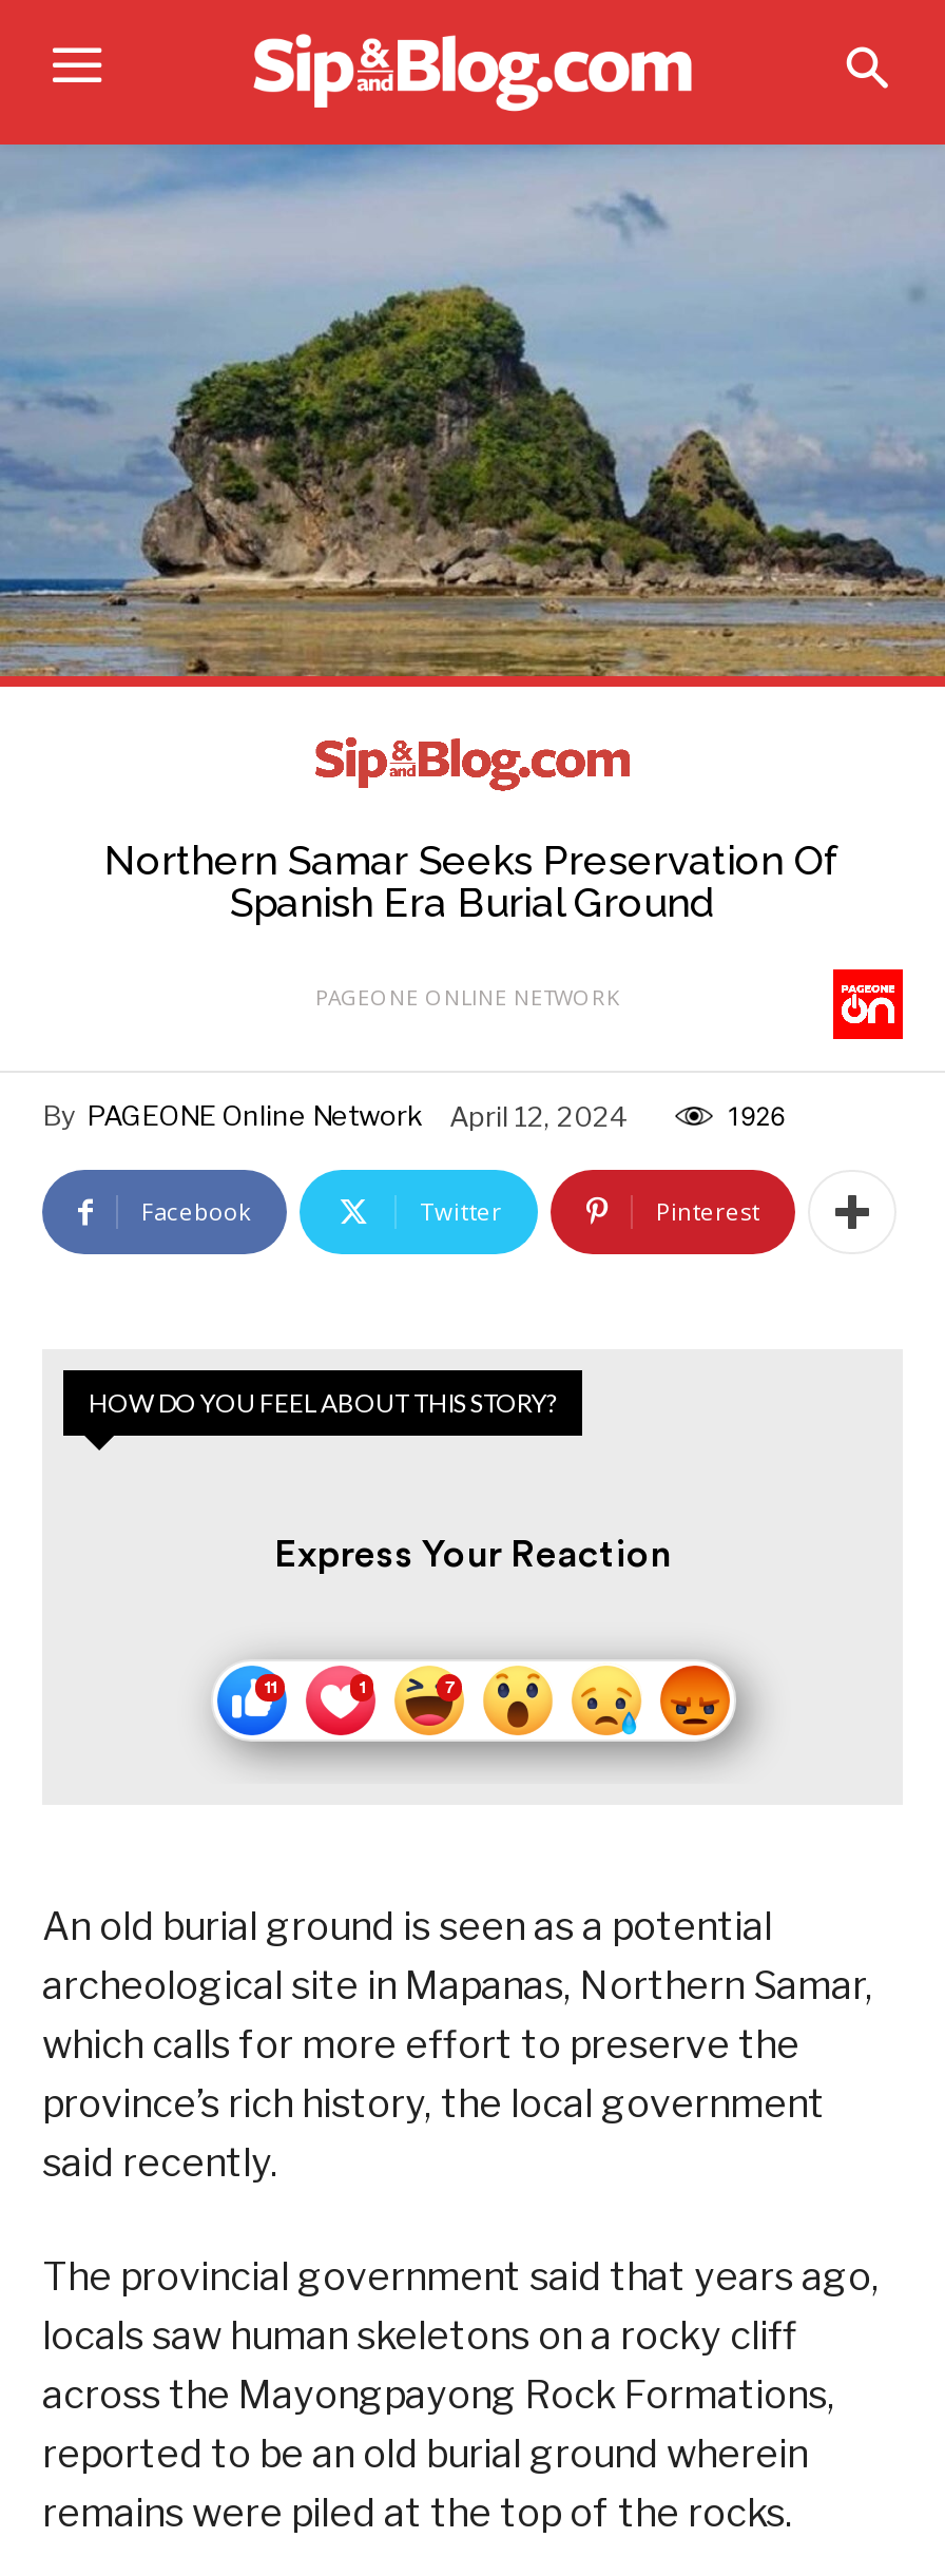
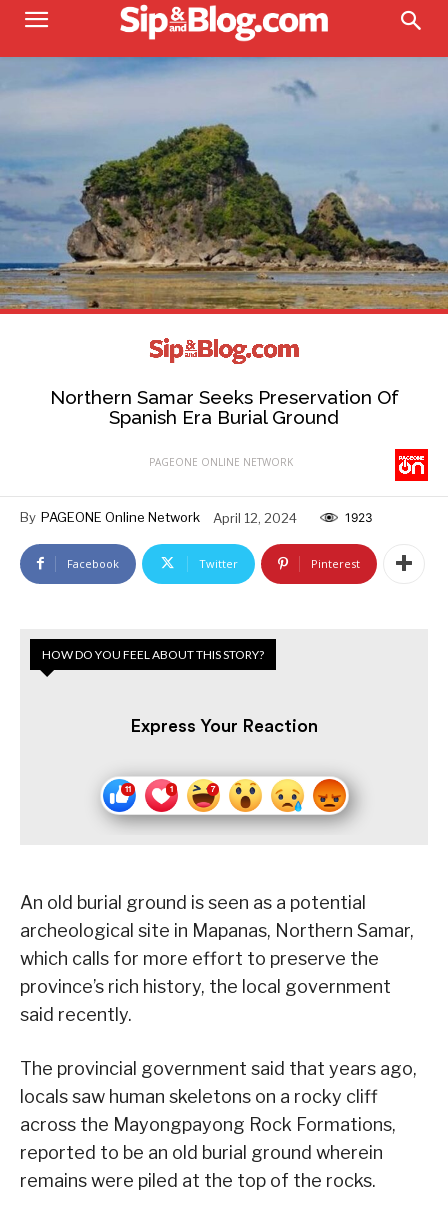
- 1926
+ 1923
